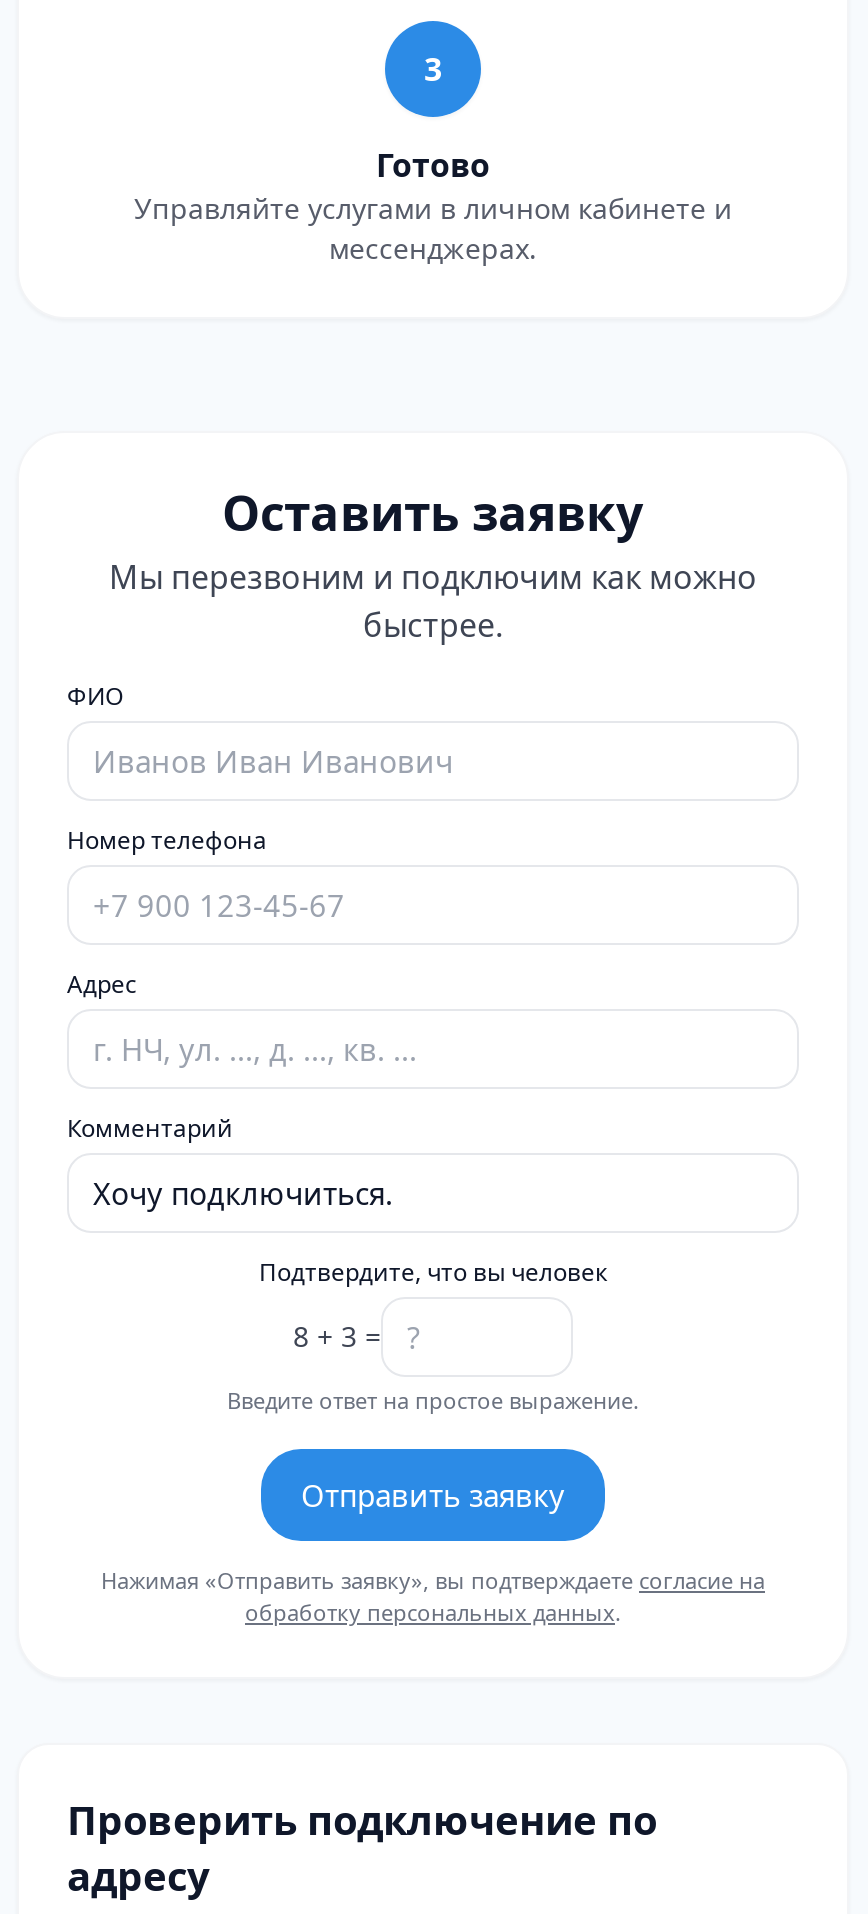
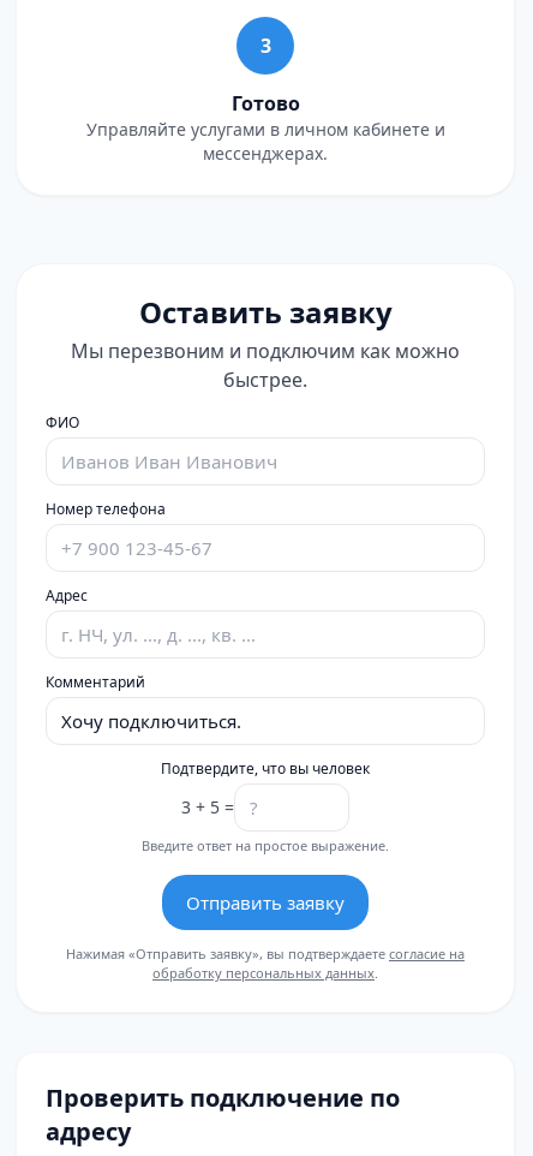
- 8 + 3 =
+ 3 + 5 =
